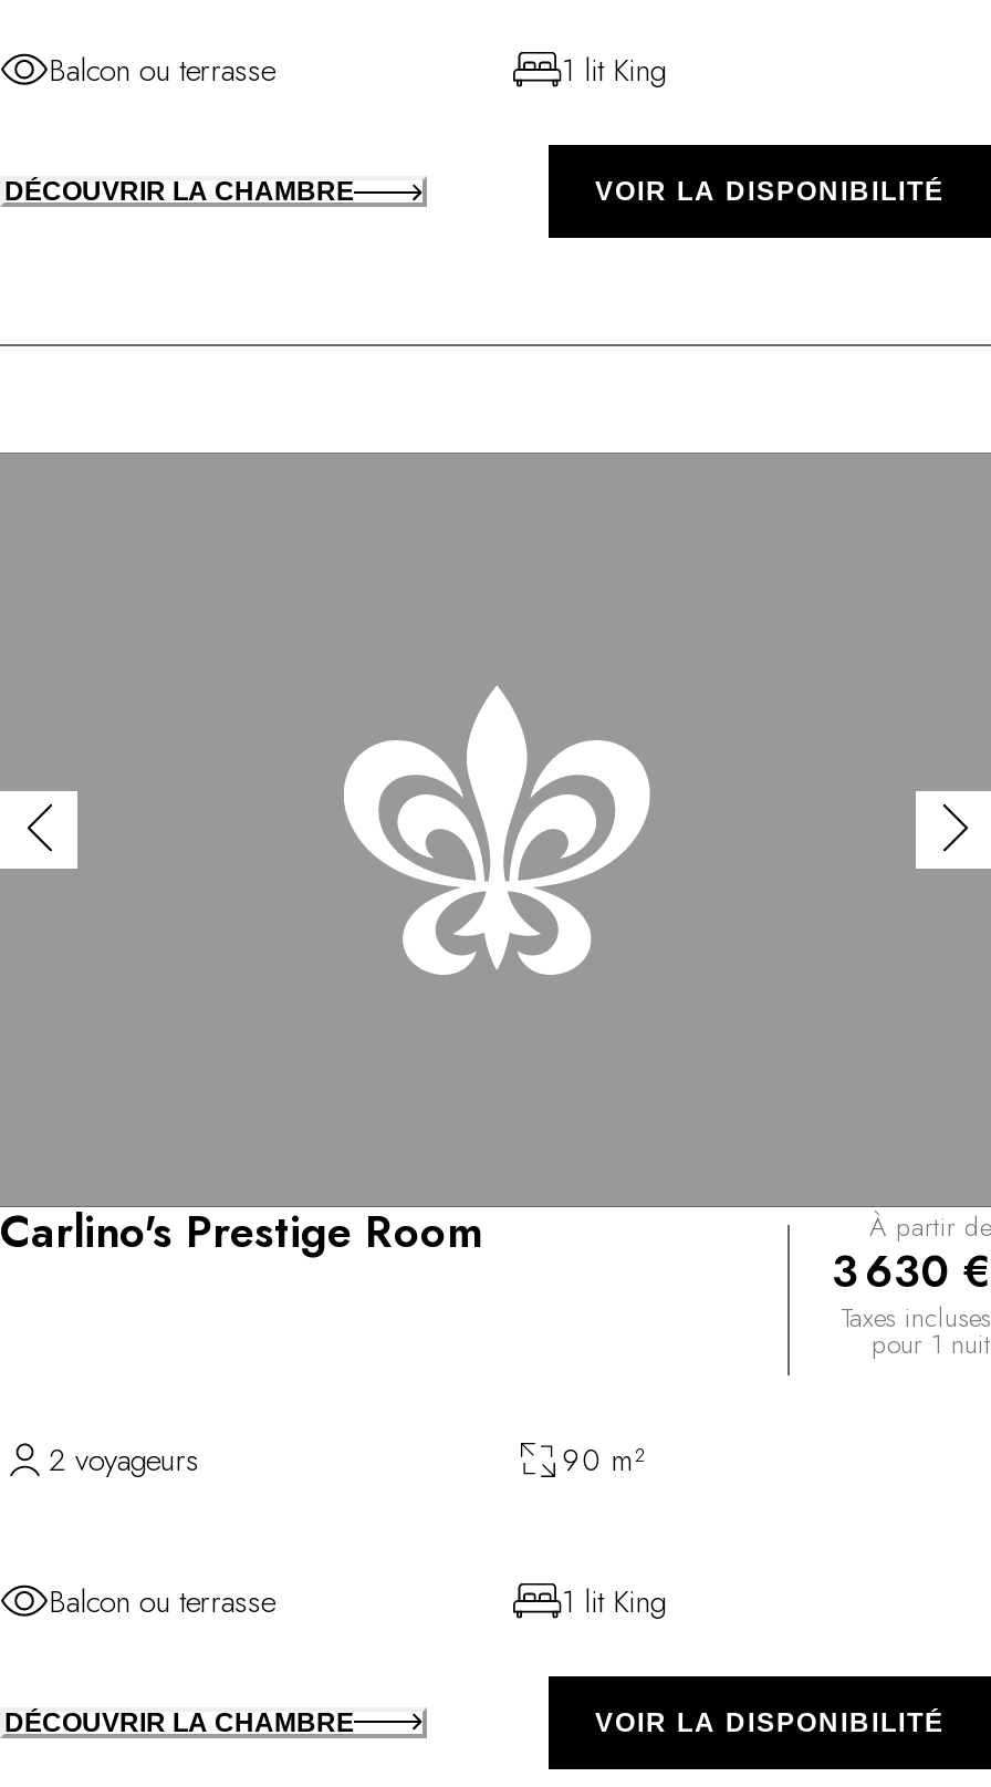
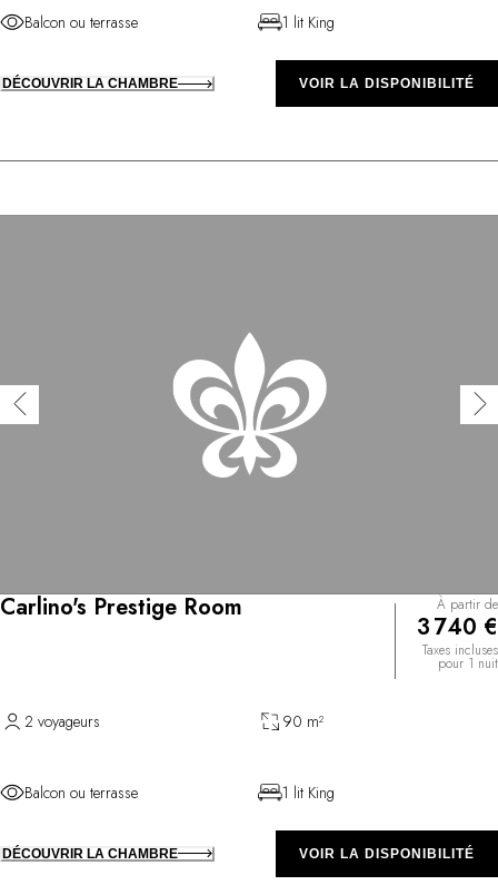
- 3 630 €
+ 3 740 €
